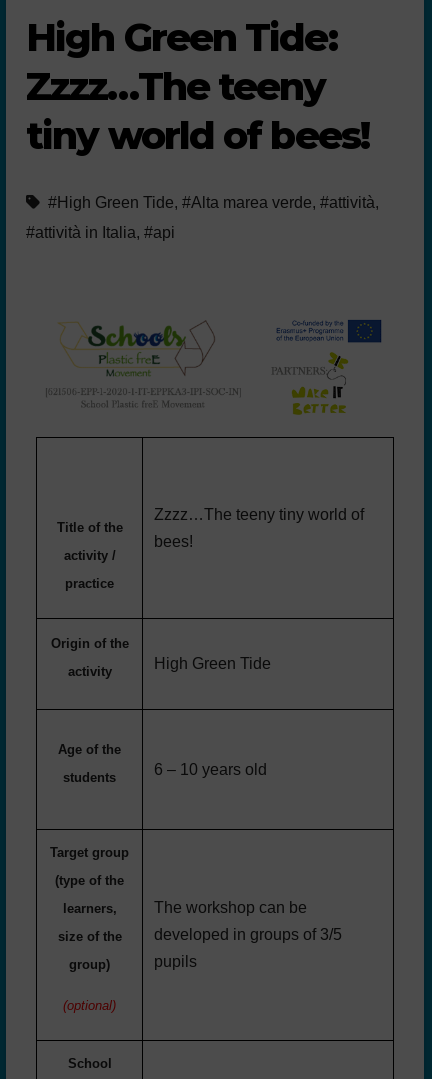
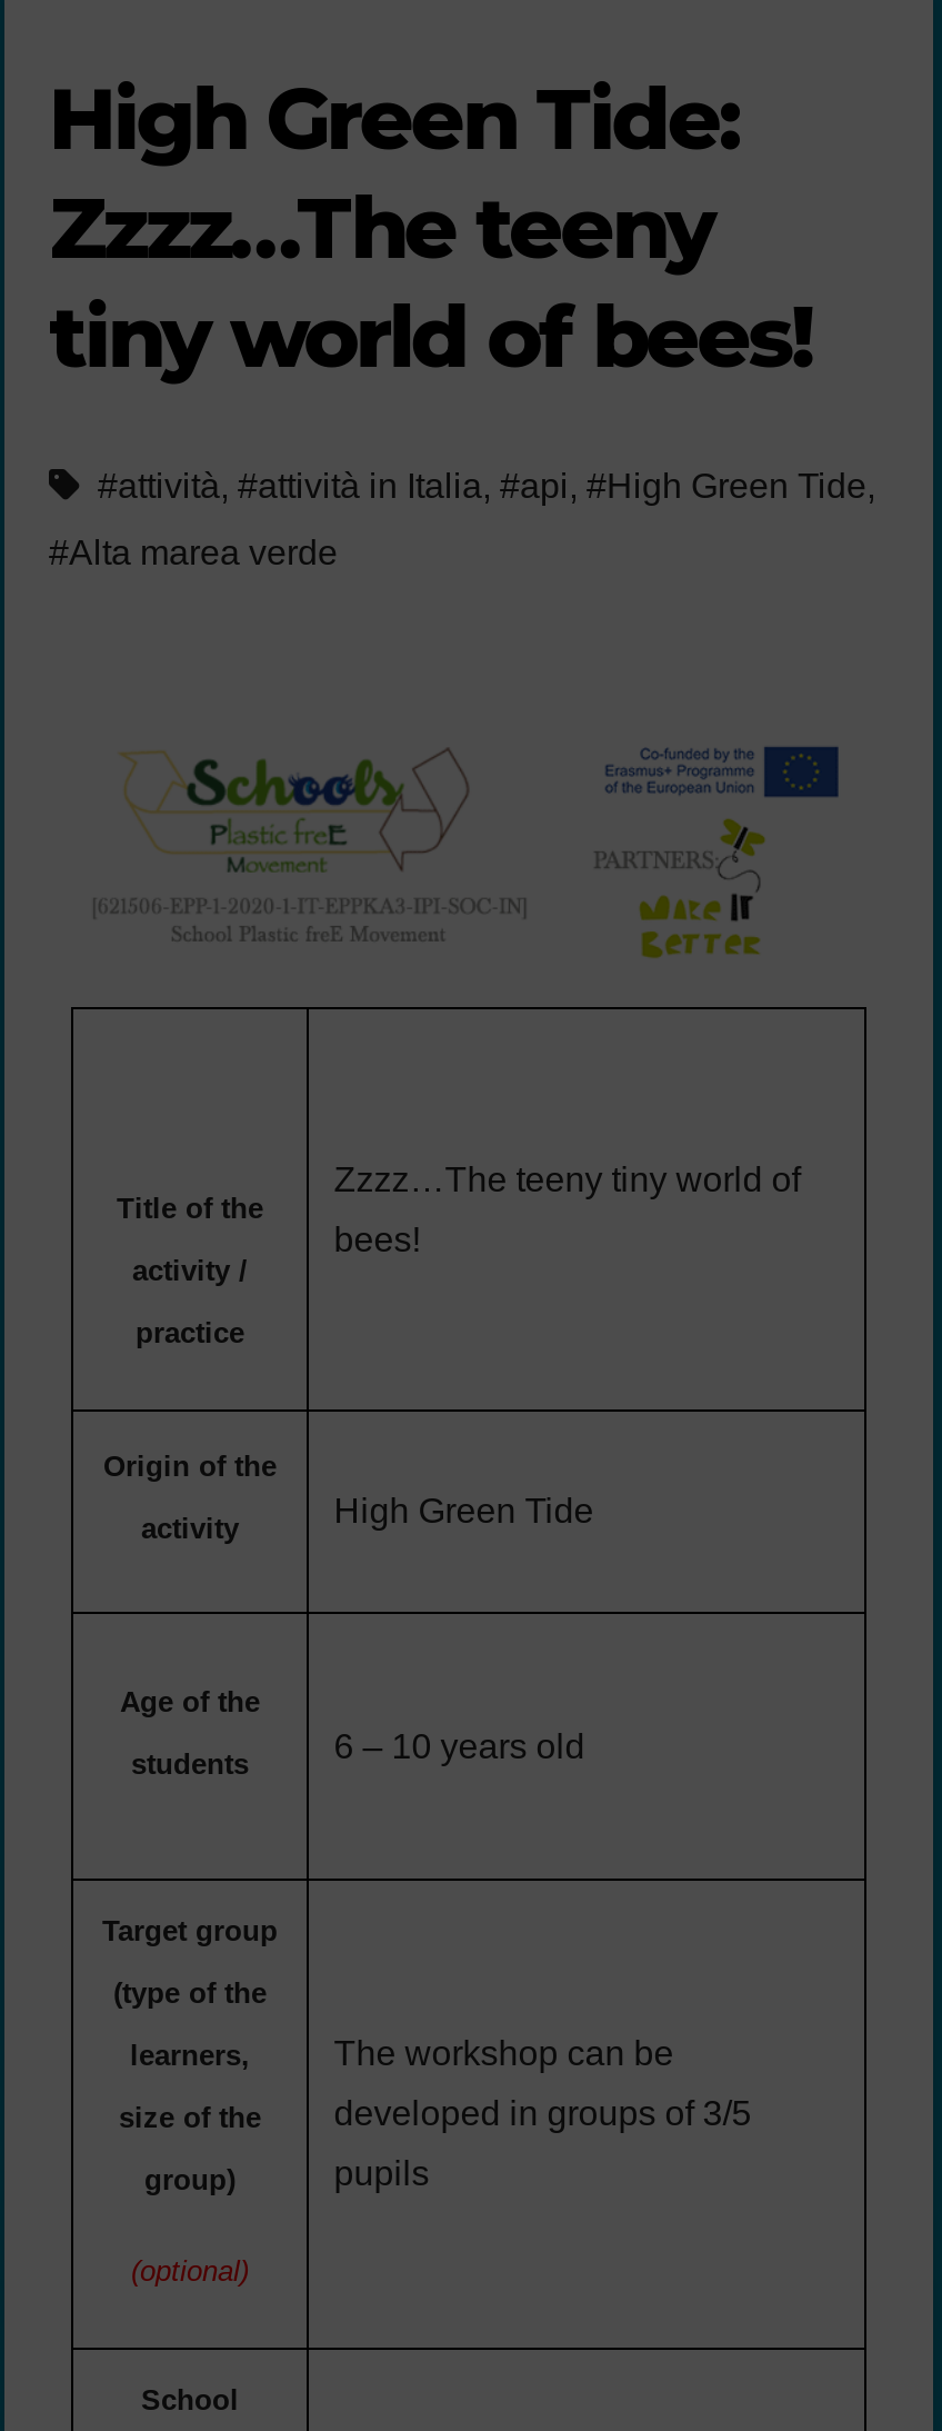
- #High Green Tide, #Alta marea verde, #attività,
+ #attività, #attività in Italia, #api, #High Green Tide,

- #attività in Italia, #api
+ #Alta marea verde
